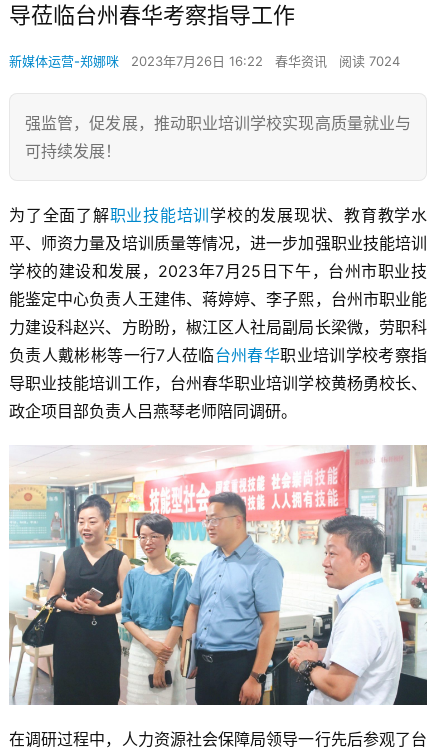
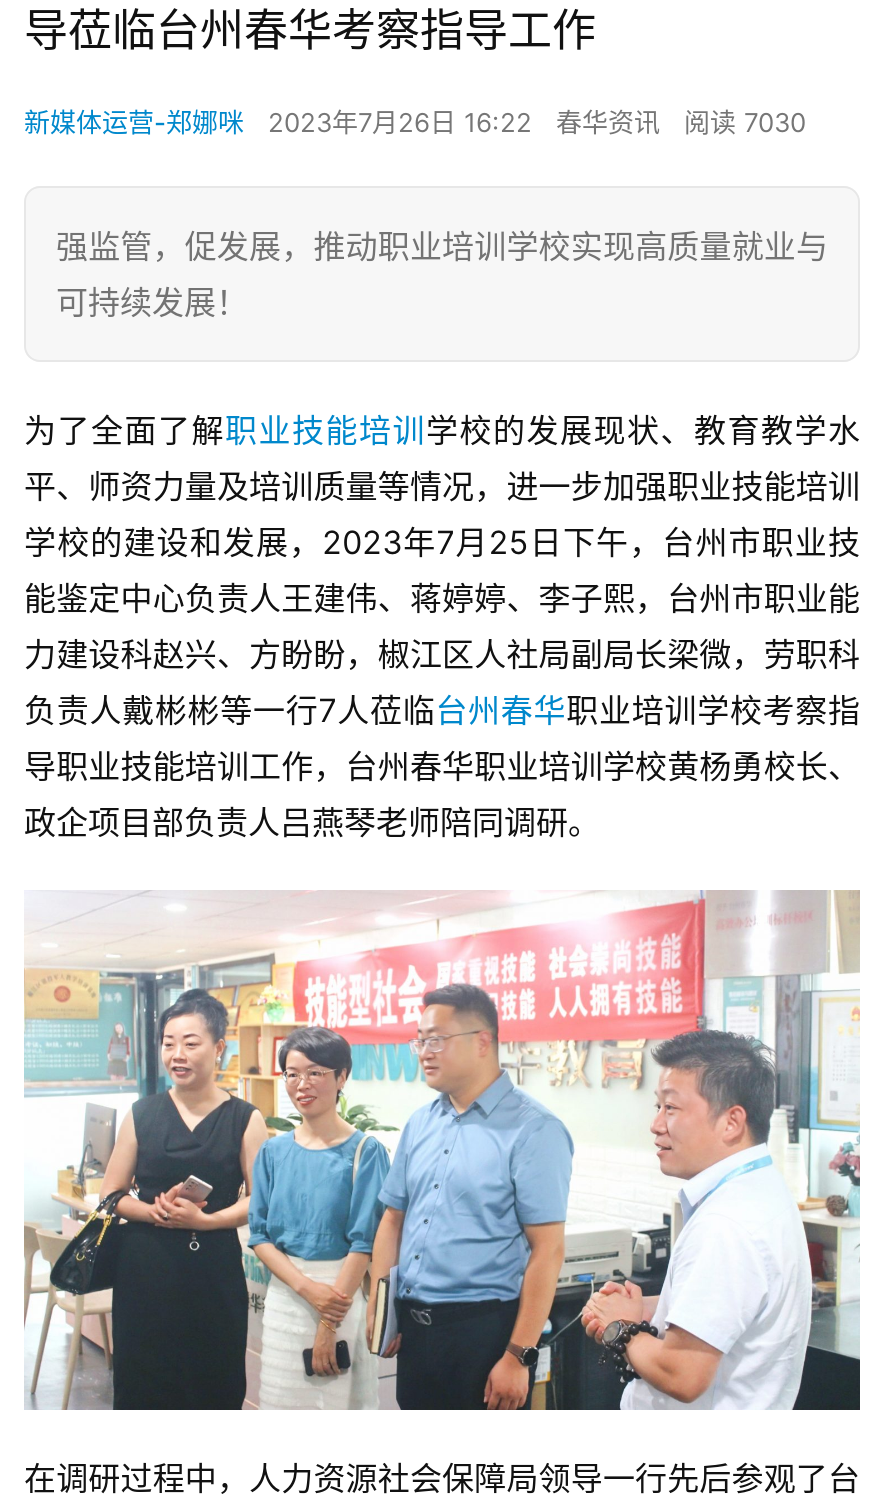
- 新媒体运营-郑娜咪 2023年7月26日 16:22 春华资讯 阅读 7024
+ 新媒体运营-郑娜咪 2023年7月26日 16:22 春华资讯 阅读 7030
